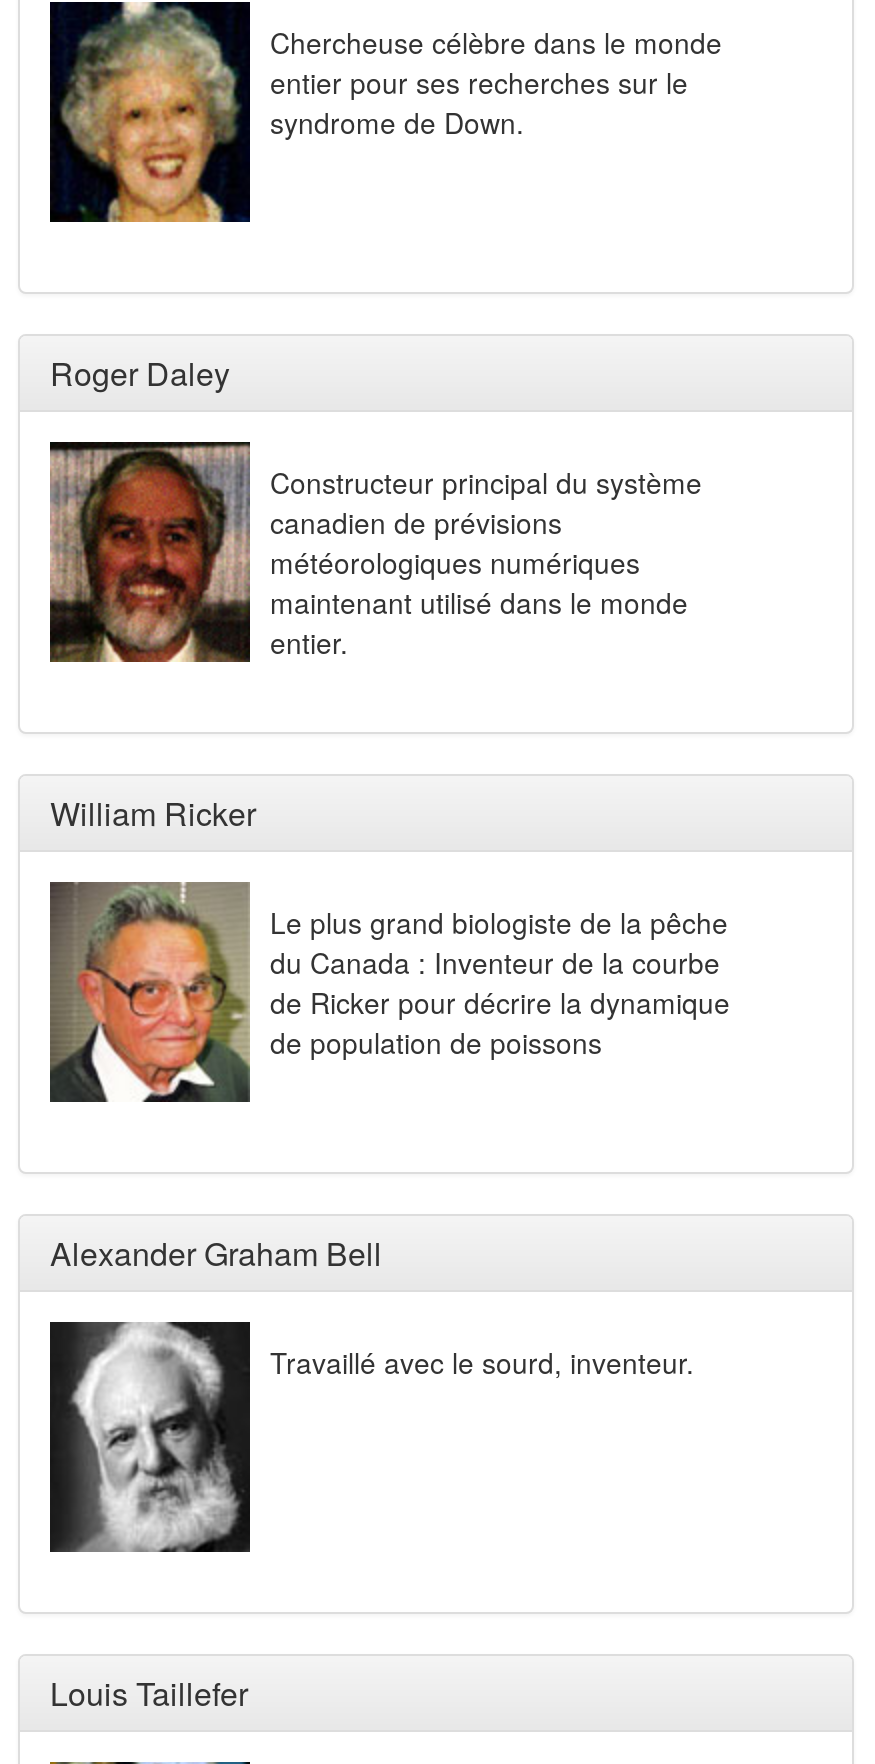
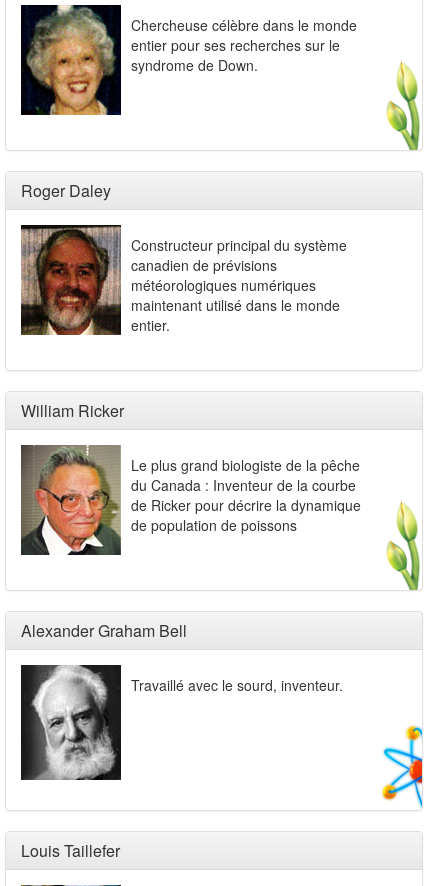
+ [image]

+ [image]

+ [image]
